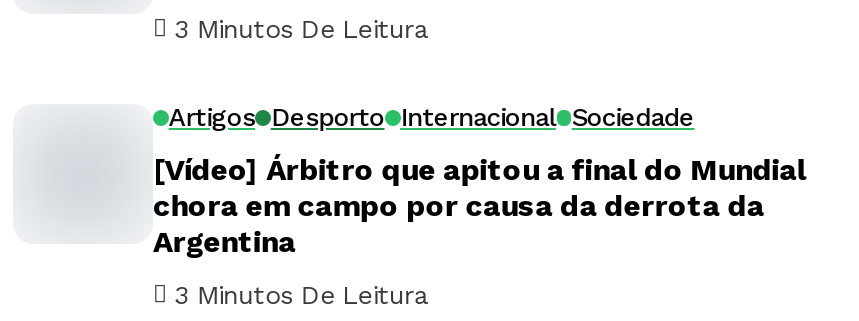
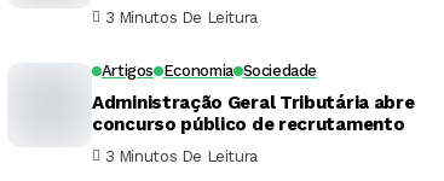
- Artigos Desporto Internacional Sociedade
+ Artigos Economia Sociedade

- [Vídeo] Árbitro que apitou a final do Mundial
- chora em campo por causa da derrota da
- Argentina
+ Administração Geral Tributária abre
+ concurso público de recrutamento
